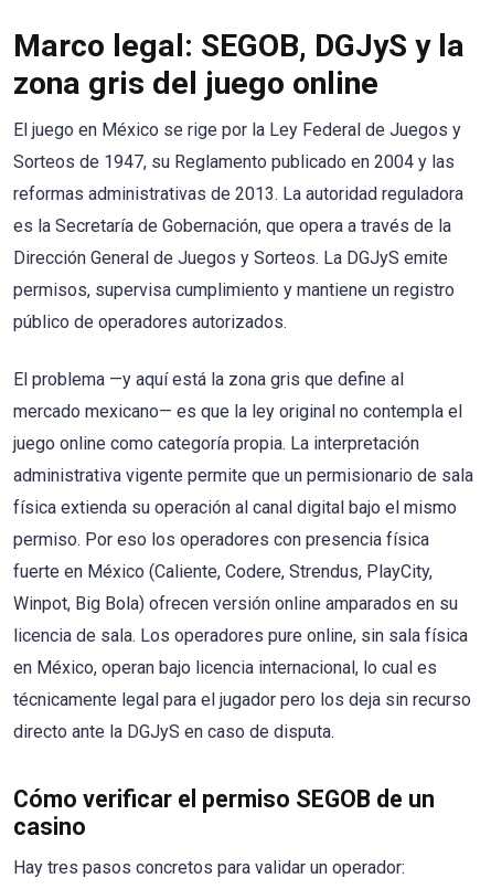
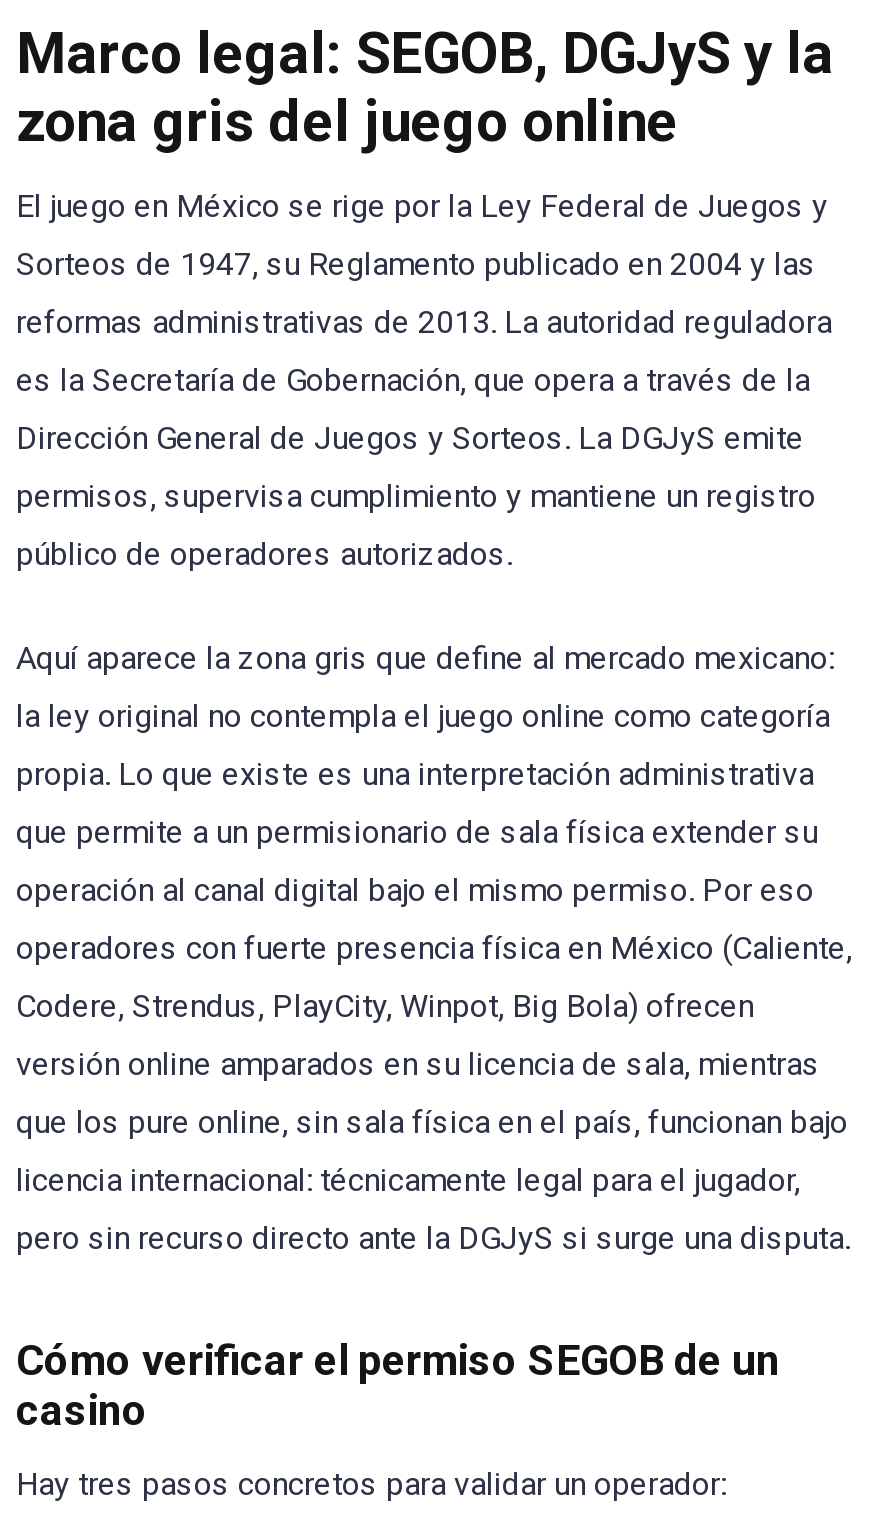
- El problema —y aquí está la zona gris que define al
- mercado mexicano— es que la ley original no contempla el
- juego online como categoría propia. La interpretación
- administrativa vigente permite que un permisionario de sala
- física extienda su operación al canal digital bajo el mismo
- permiso. Por eso los operadores con presencia física
- fuerte en México (Caliente, Codere, Strendus, PlayCity,
- Winpot, Big Bola) ofrecen versión online amparados en su
- licencia de sala. Los operadores pure online, sin sala física
- en México, operan bajo licencia internacional, lo cual es
- técnicamente legal para el jugador pero los deja sin recurso
- directo ante la DGJyS en caso de disputa.
+ Aquí aparece la zona gris que define al mercado mexicano:
+ la ley original no contempla el juego online como categoría
+ propia. Lo que existe es una interpretación administrativa
+ que permite a un permisionario de sala física extender su
+ operación al canal digital bajo el mismo permiso. Por eso
+ operadores con fuerte presencia física en México (Caliente,
+ Codere, Strendus, PlayCity, Winpot, Big Bola) ofrecen
+ versión online amparados en su licencia de sala, mientras
+ que los pure online, sin sala física en el país, funcionan bajo
+ licencia internacional: técnicamente legal para el jugador,
+ pero sin recurso directo ante la DGJyS si surge una disputa.
